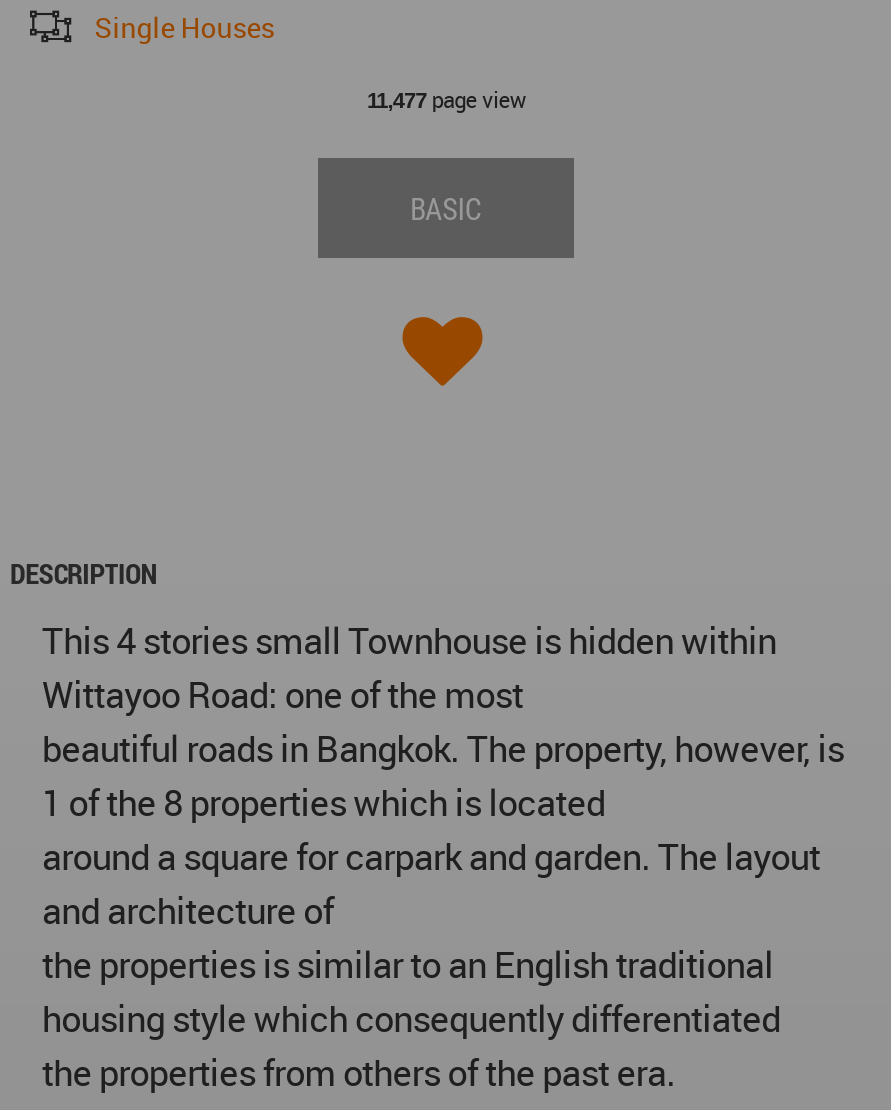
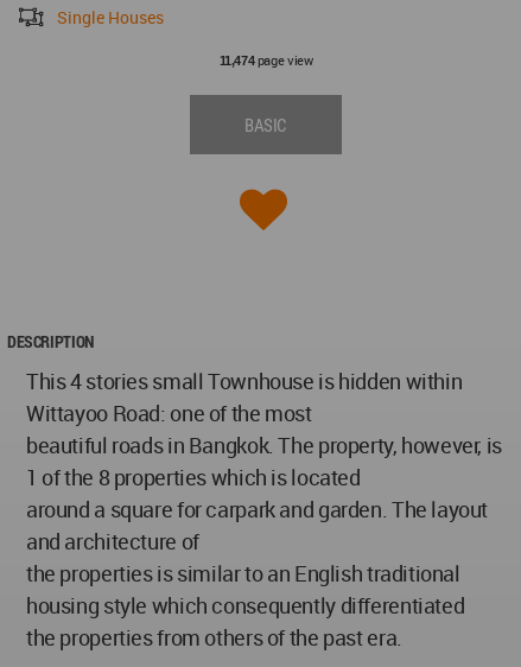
- 11,477 page view
+ 11,474 page view
